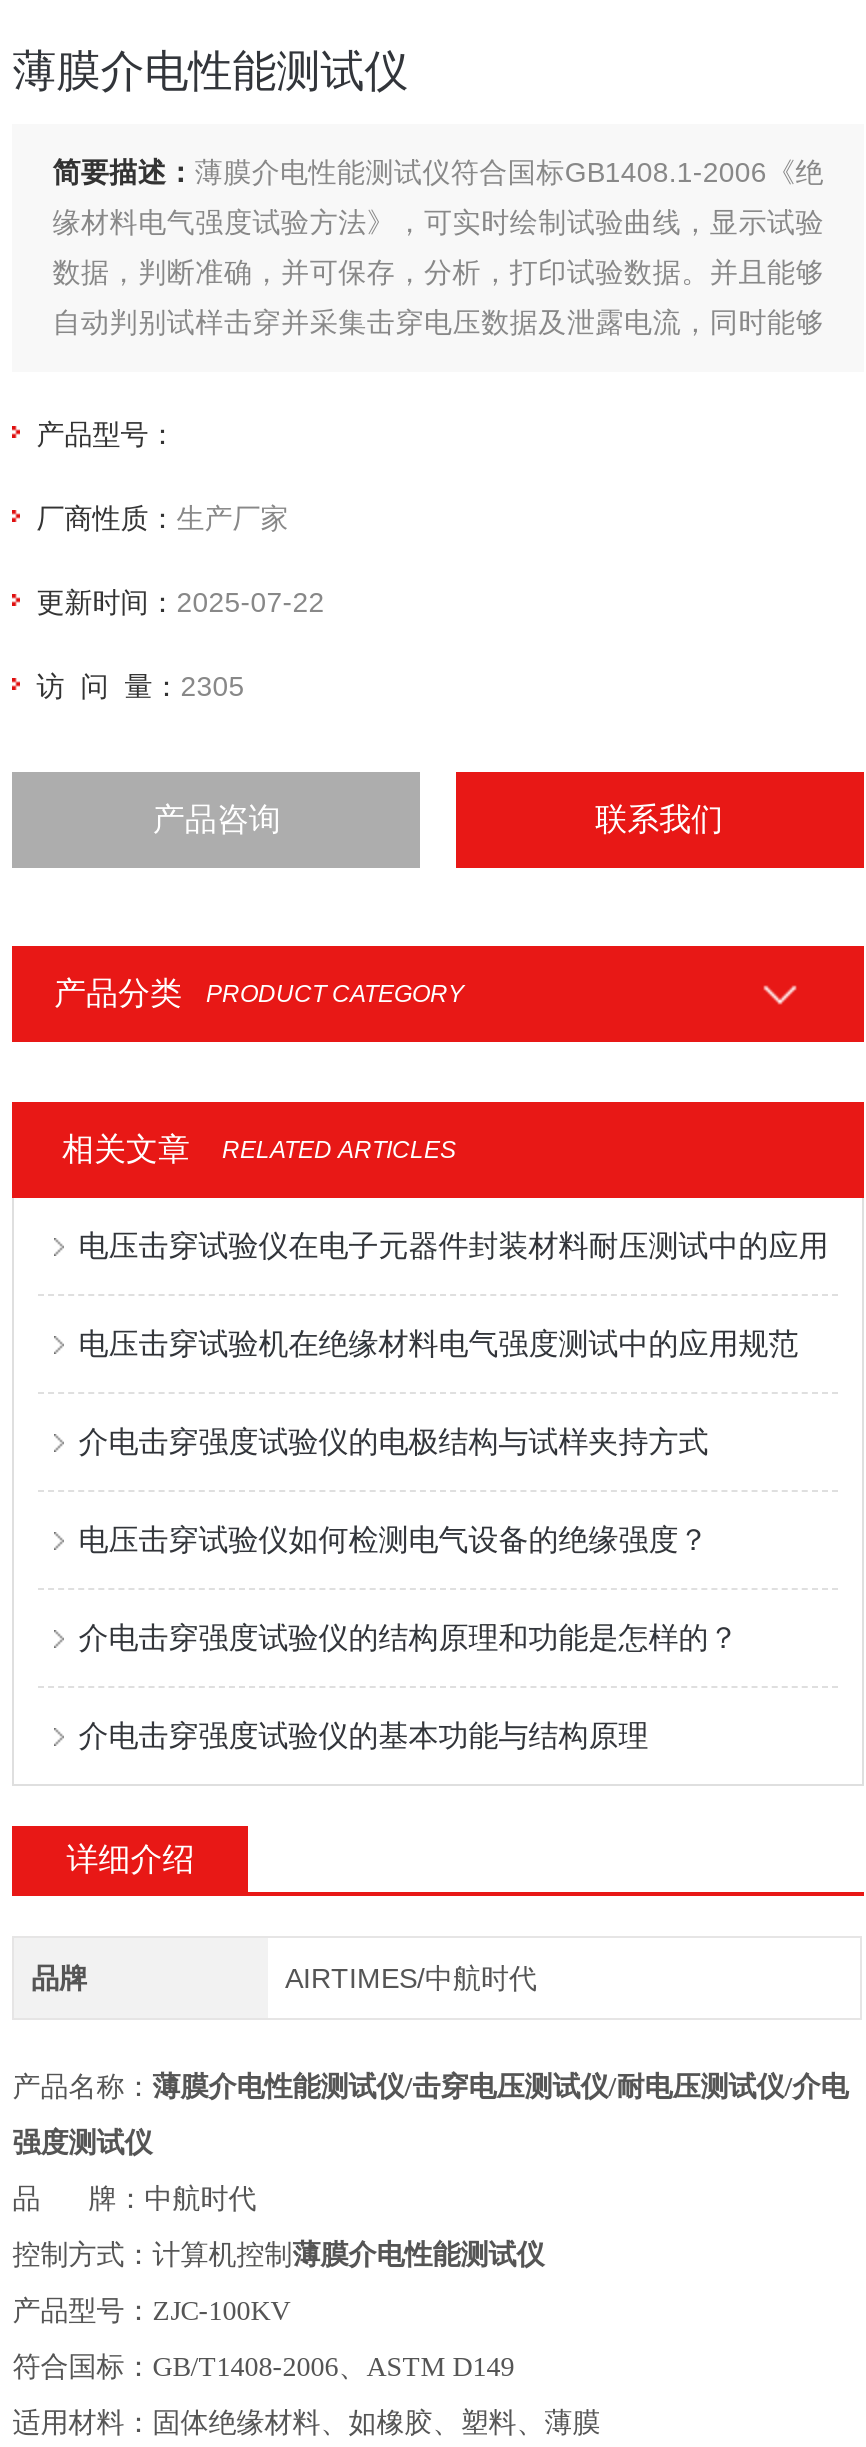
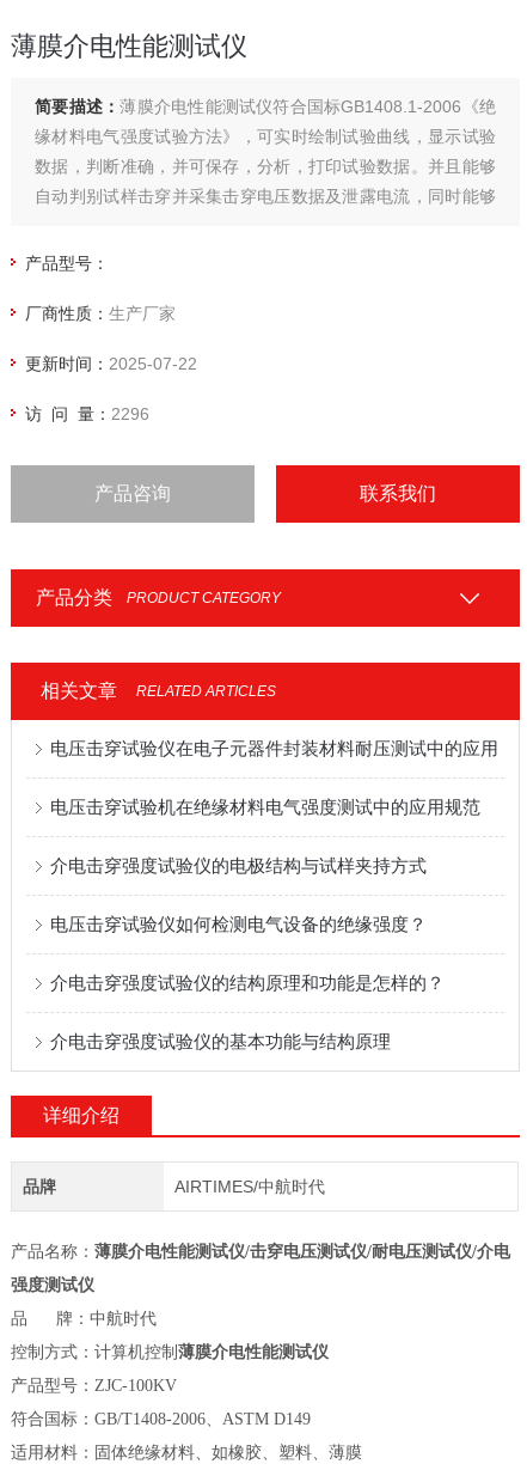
- 访 问 量：2305
+ 访 问 量：2296
